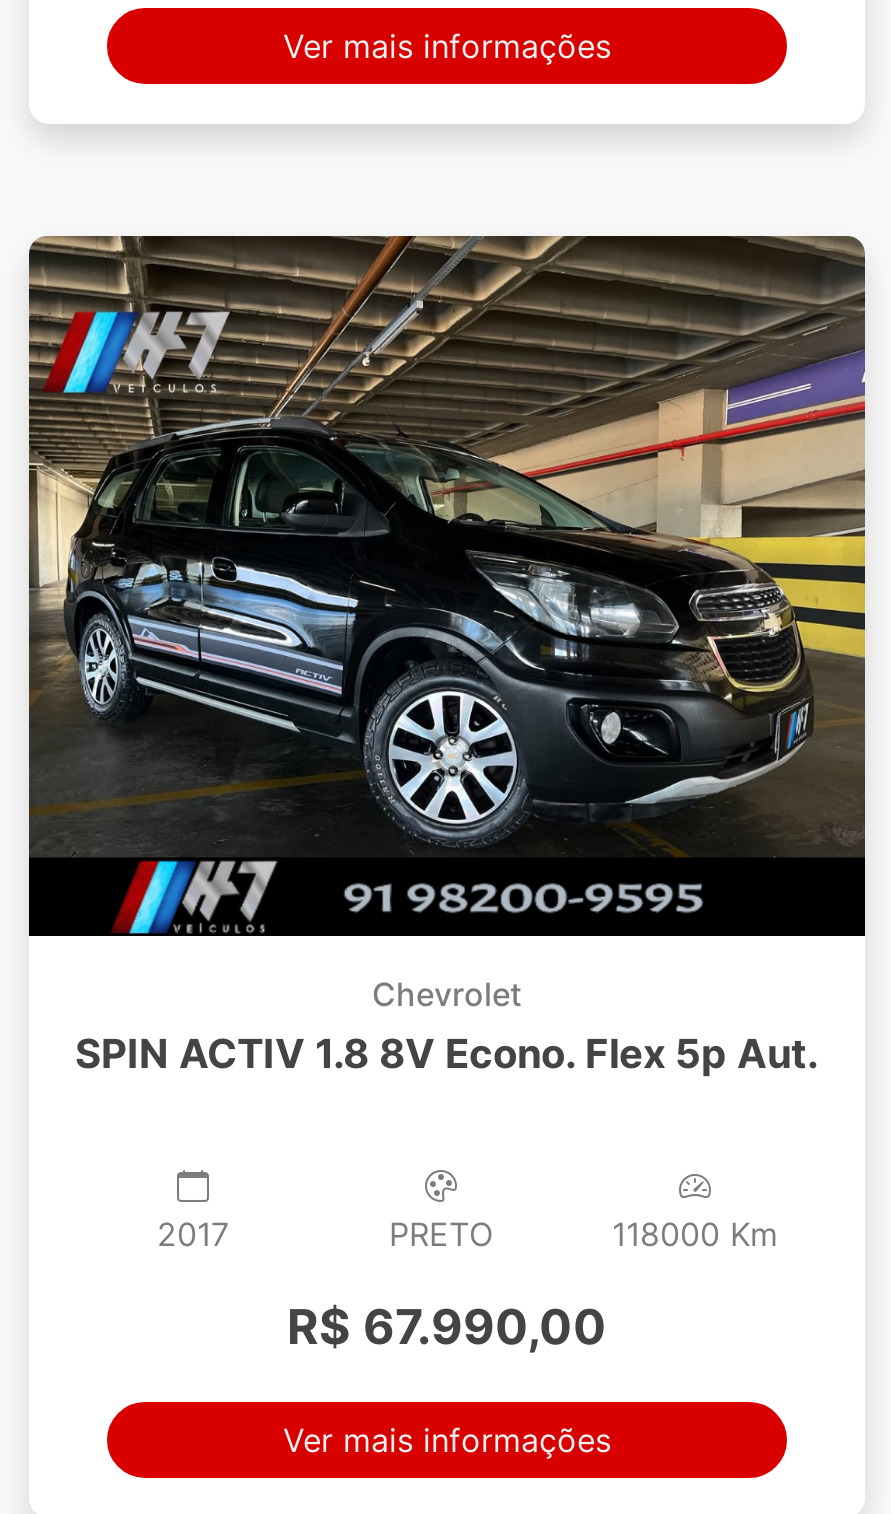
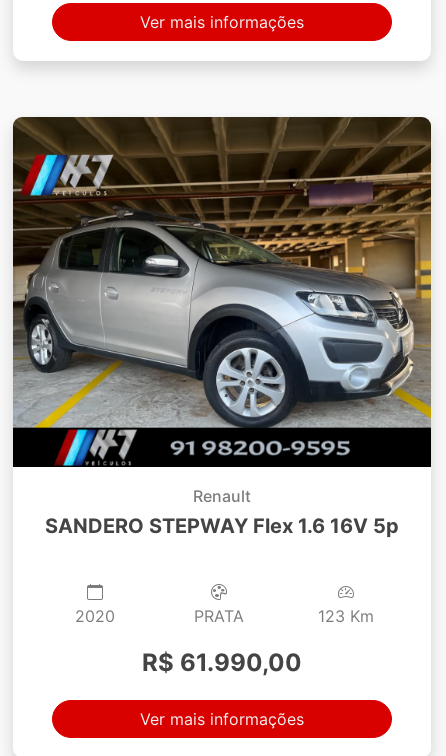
- [image]
+ [image]

- Chevrolet
- SPIN ACTIV 1.8 8V Econo. Flex 5p Aut.
+ Renault
+ SANDERO STEPWAY Flex 1.6 16V 5p

- 2017
- PRETO
- 118000 Km
+ 2020
+ PRATA
+ 123 Km

- R$ 67.990,00
+ R$ 61.990,00
